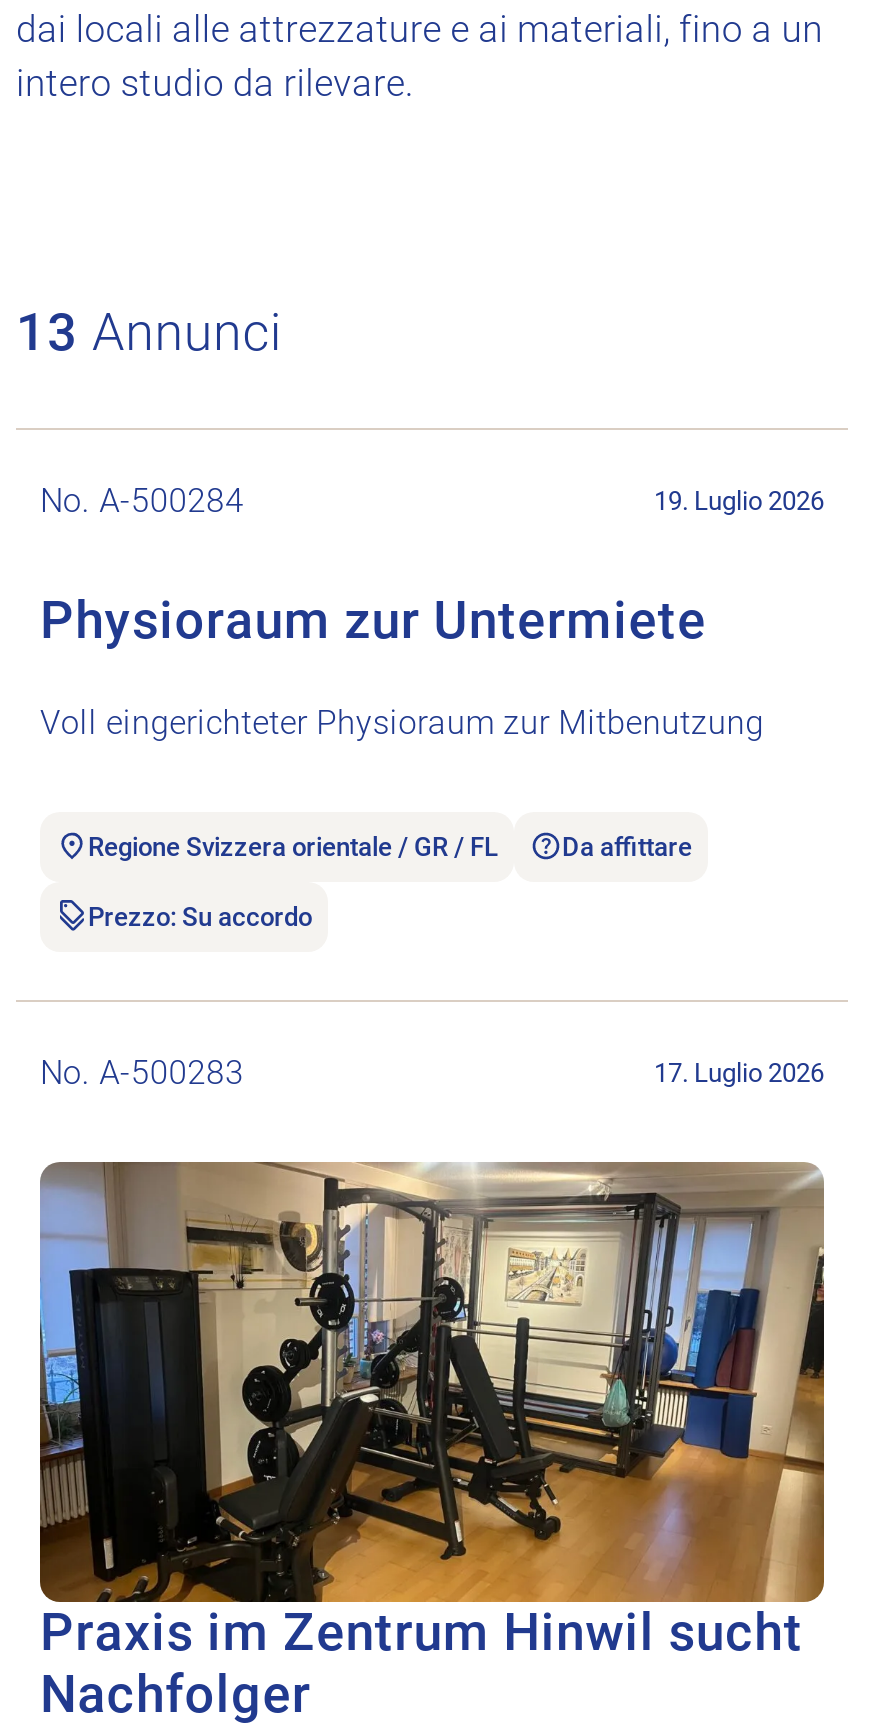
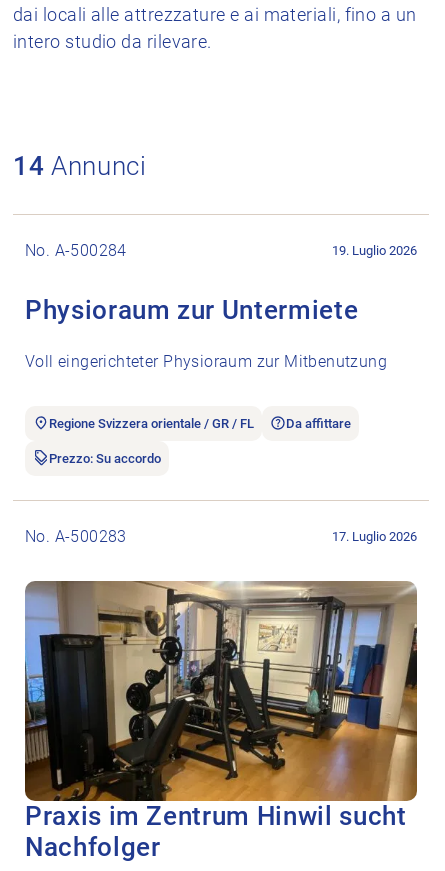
- 13 Annunci
+ 14 Annunci
